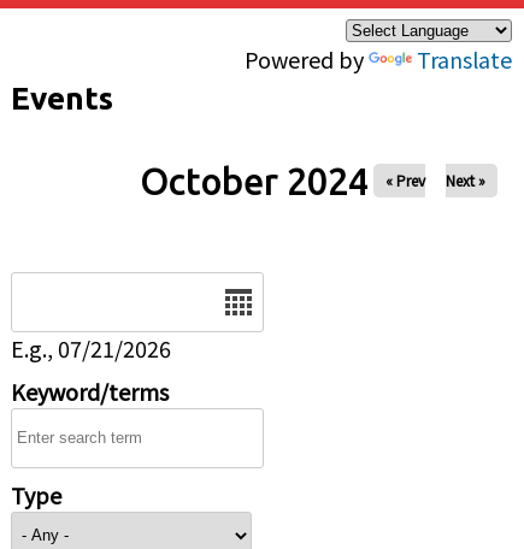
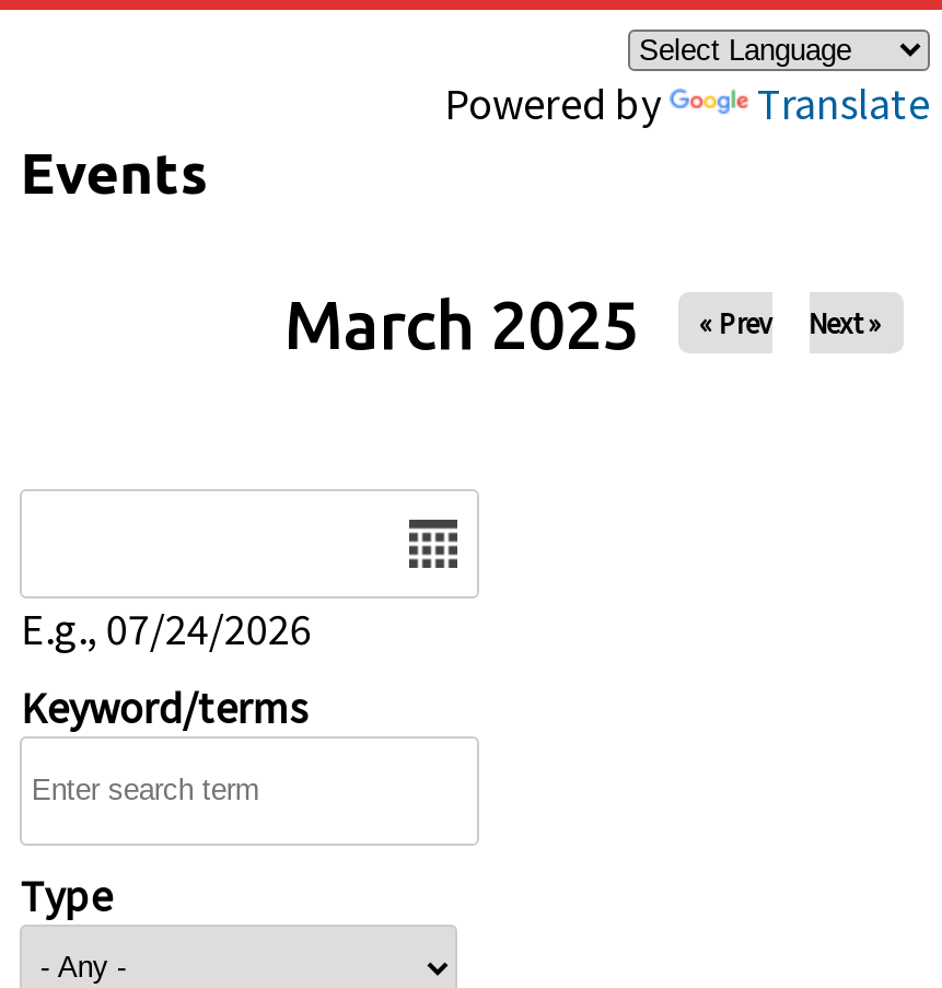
- October 2024 « Prev Next »
+ March 2025 « Prev Next »

- E.g., 07/21/2026
+ E.g., 07/24/2026
